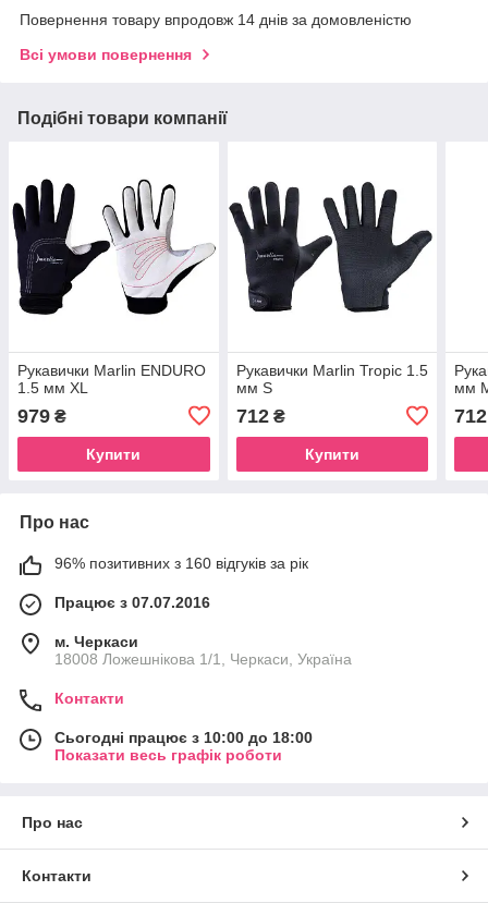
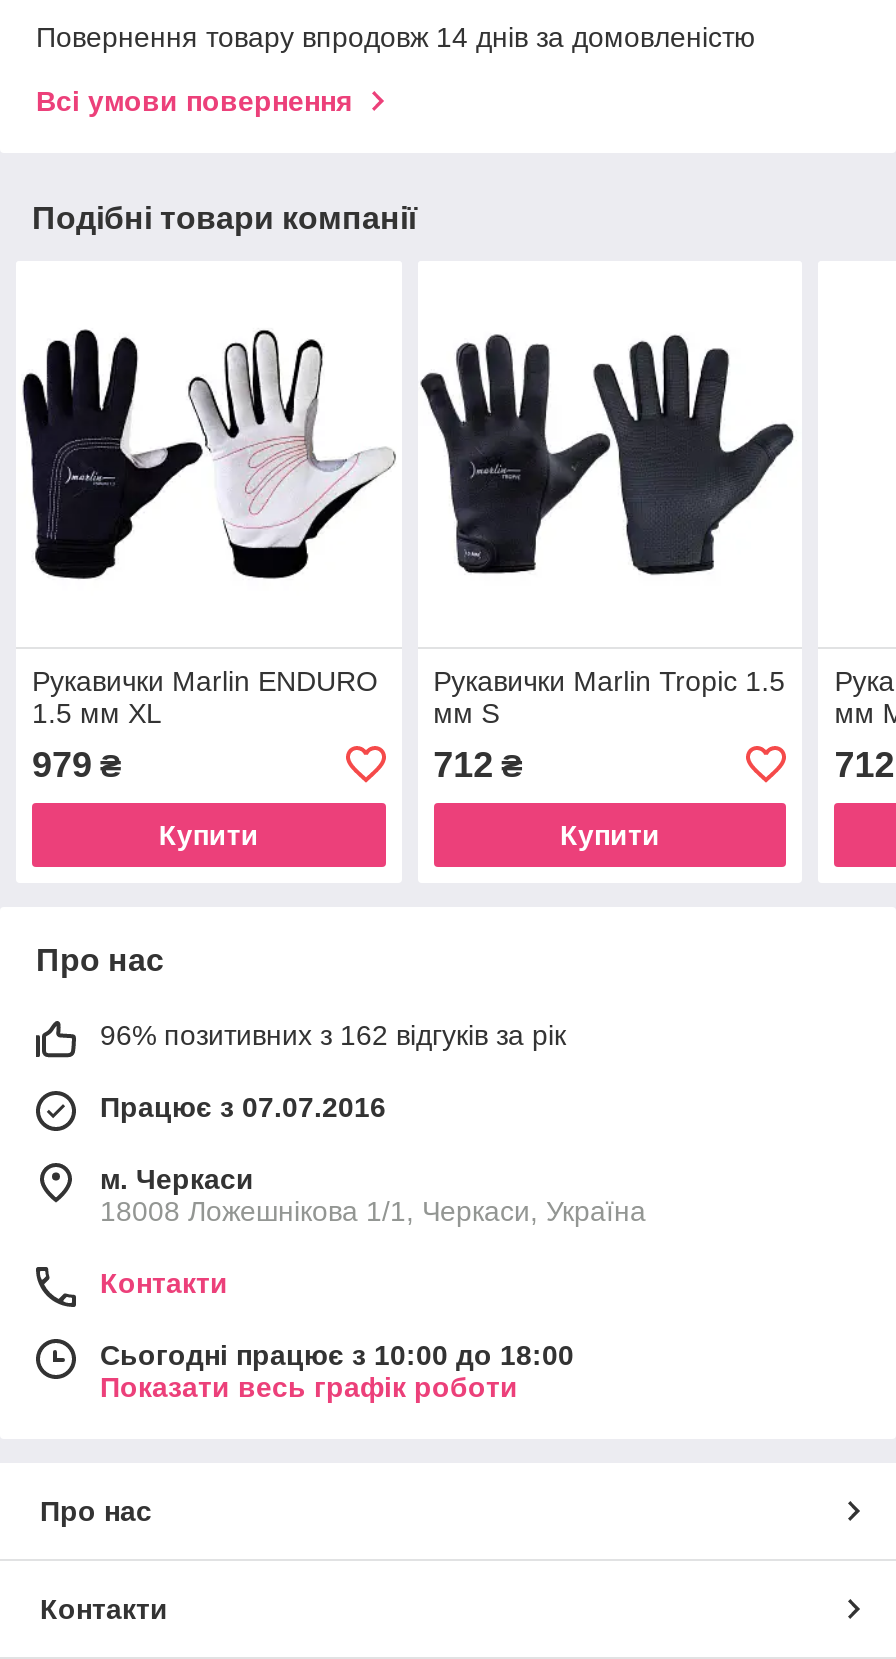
- 96% позитивних з 160 відгуків за рік
+ 96% позитивних з 162 відгуків за рік
